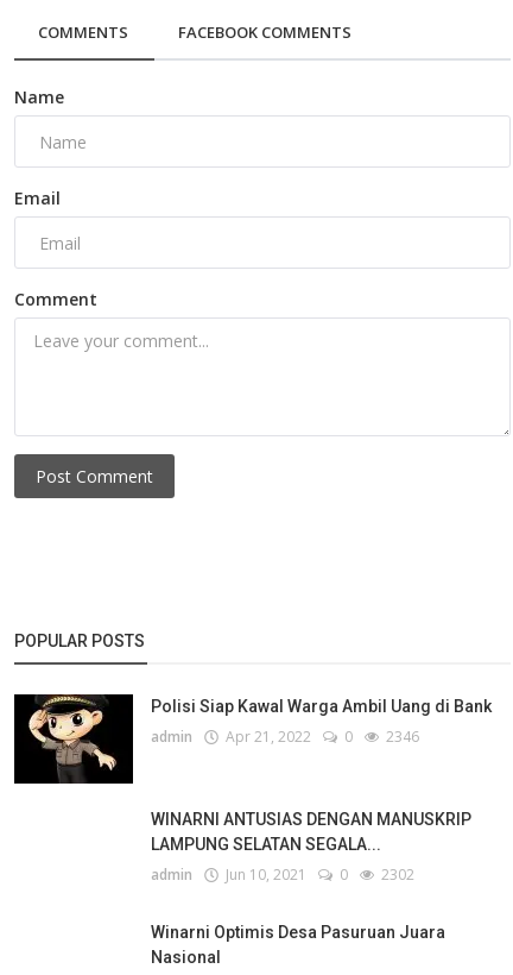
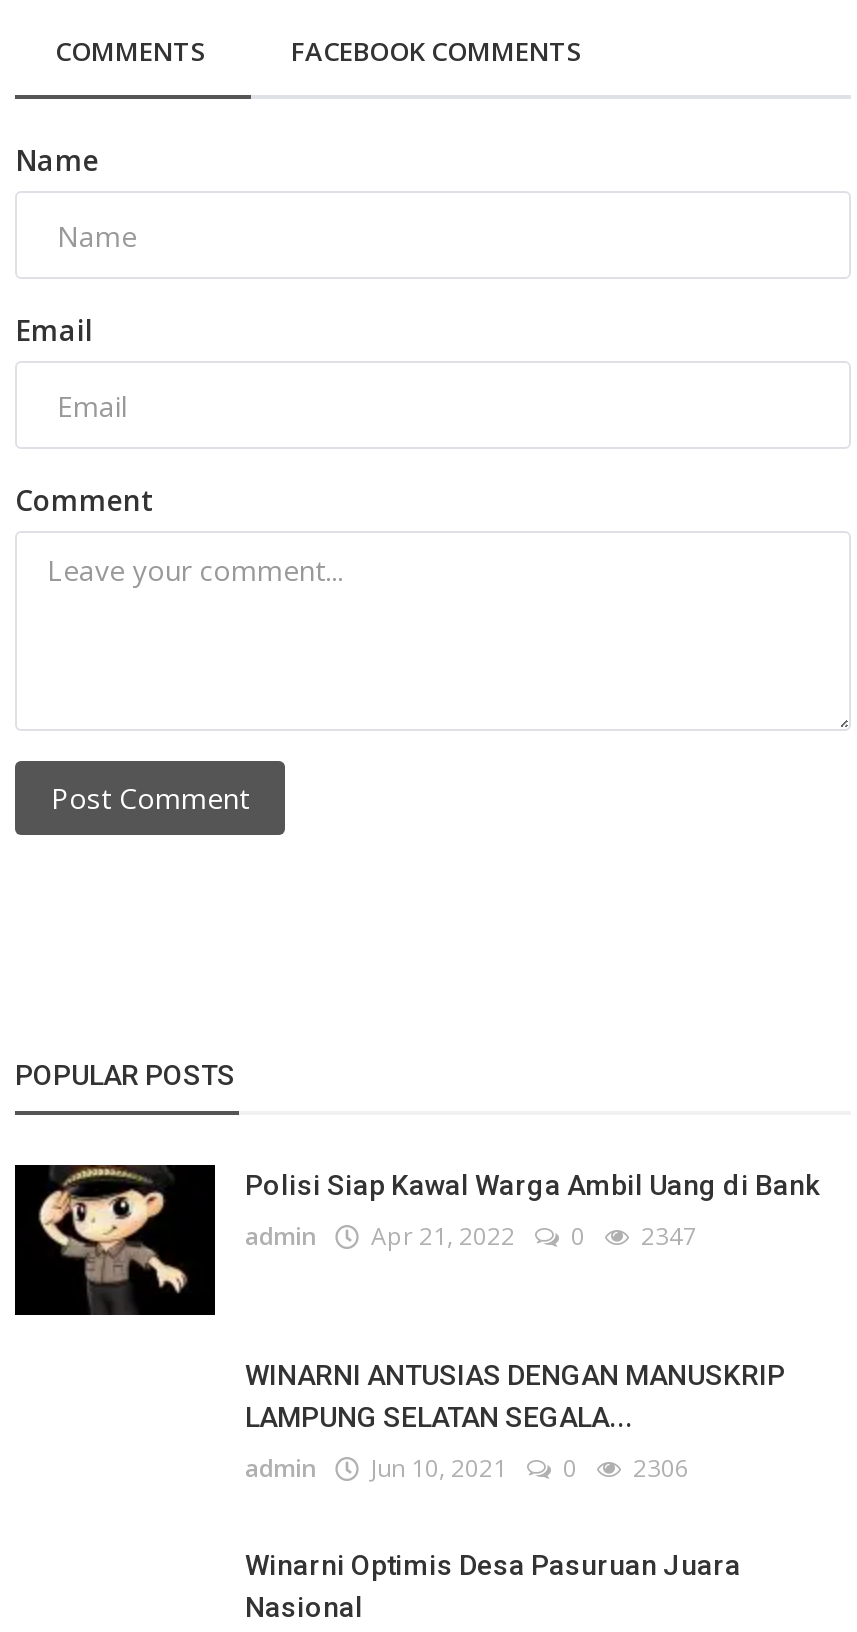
- admin Apr 21, 2022 0 2346
+ admin Apr 21, 2022 0 2347

- admin Jun 10, 2021 0 2302
+ admin Jun 10, 2021 0 2306
